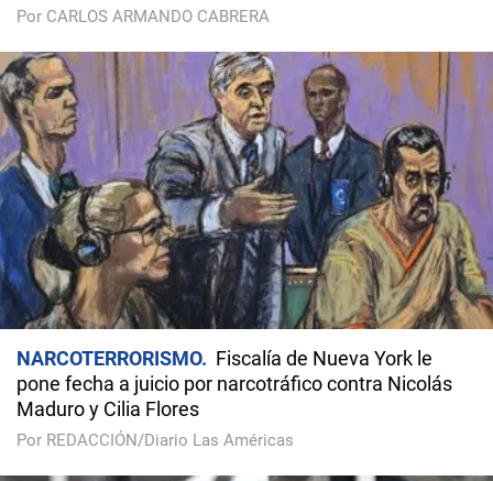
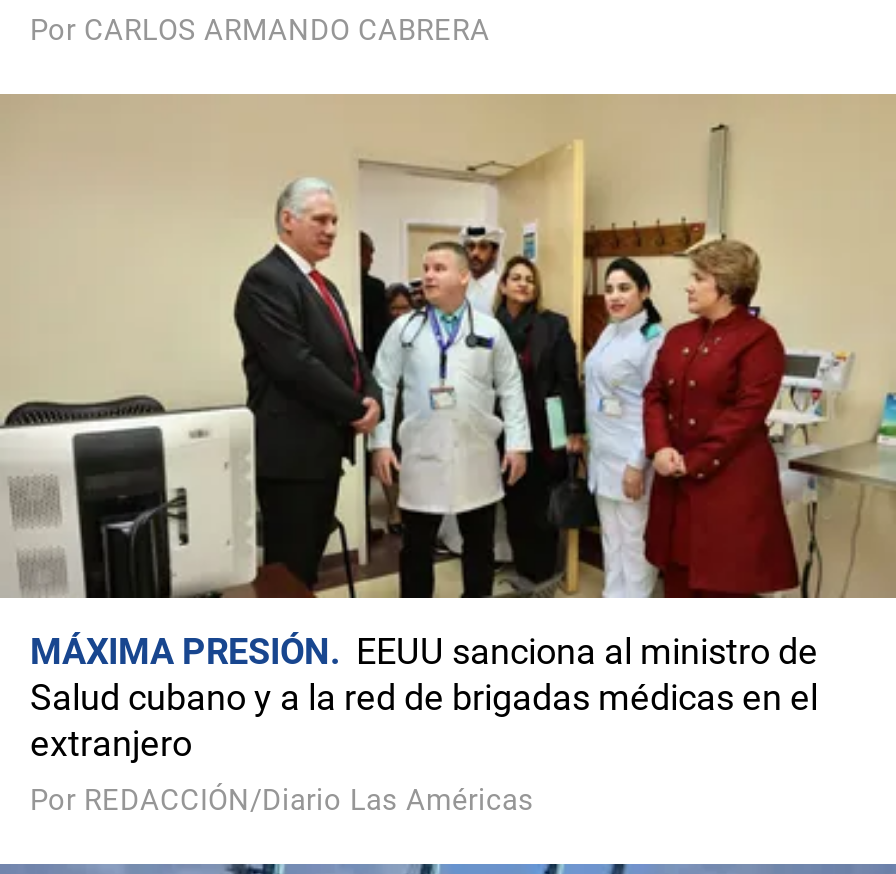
- [image]
- NARCOTERRORISMO
- Fiscalía de Nueva York le
- pone fecha a juicio por narcotráfico contra Nicolás
- Maduro y Cilia Flores
+ [image]
+ MÁXIMA PRESIÓN
+ EEUU sanciona al ministro de
+ Salud cubano y a la red de brigadas médicas en el
+ extranjero
